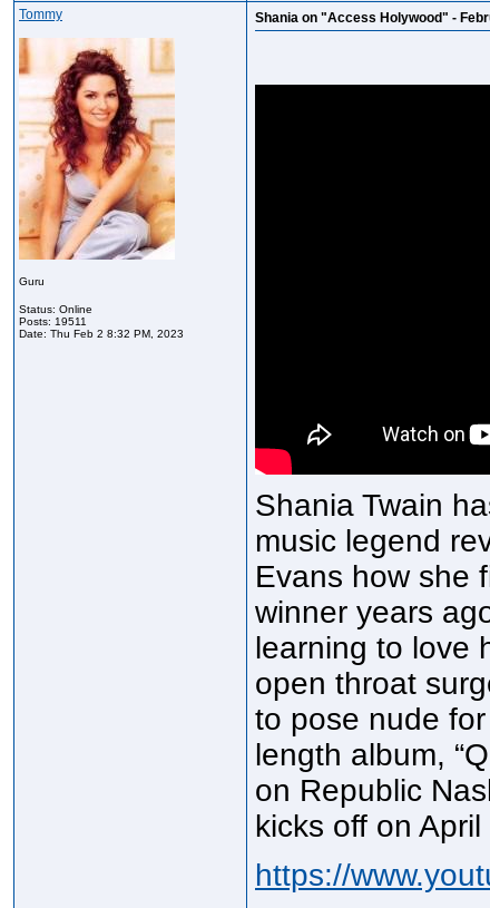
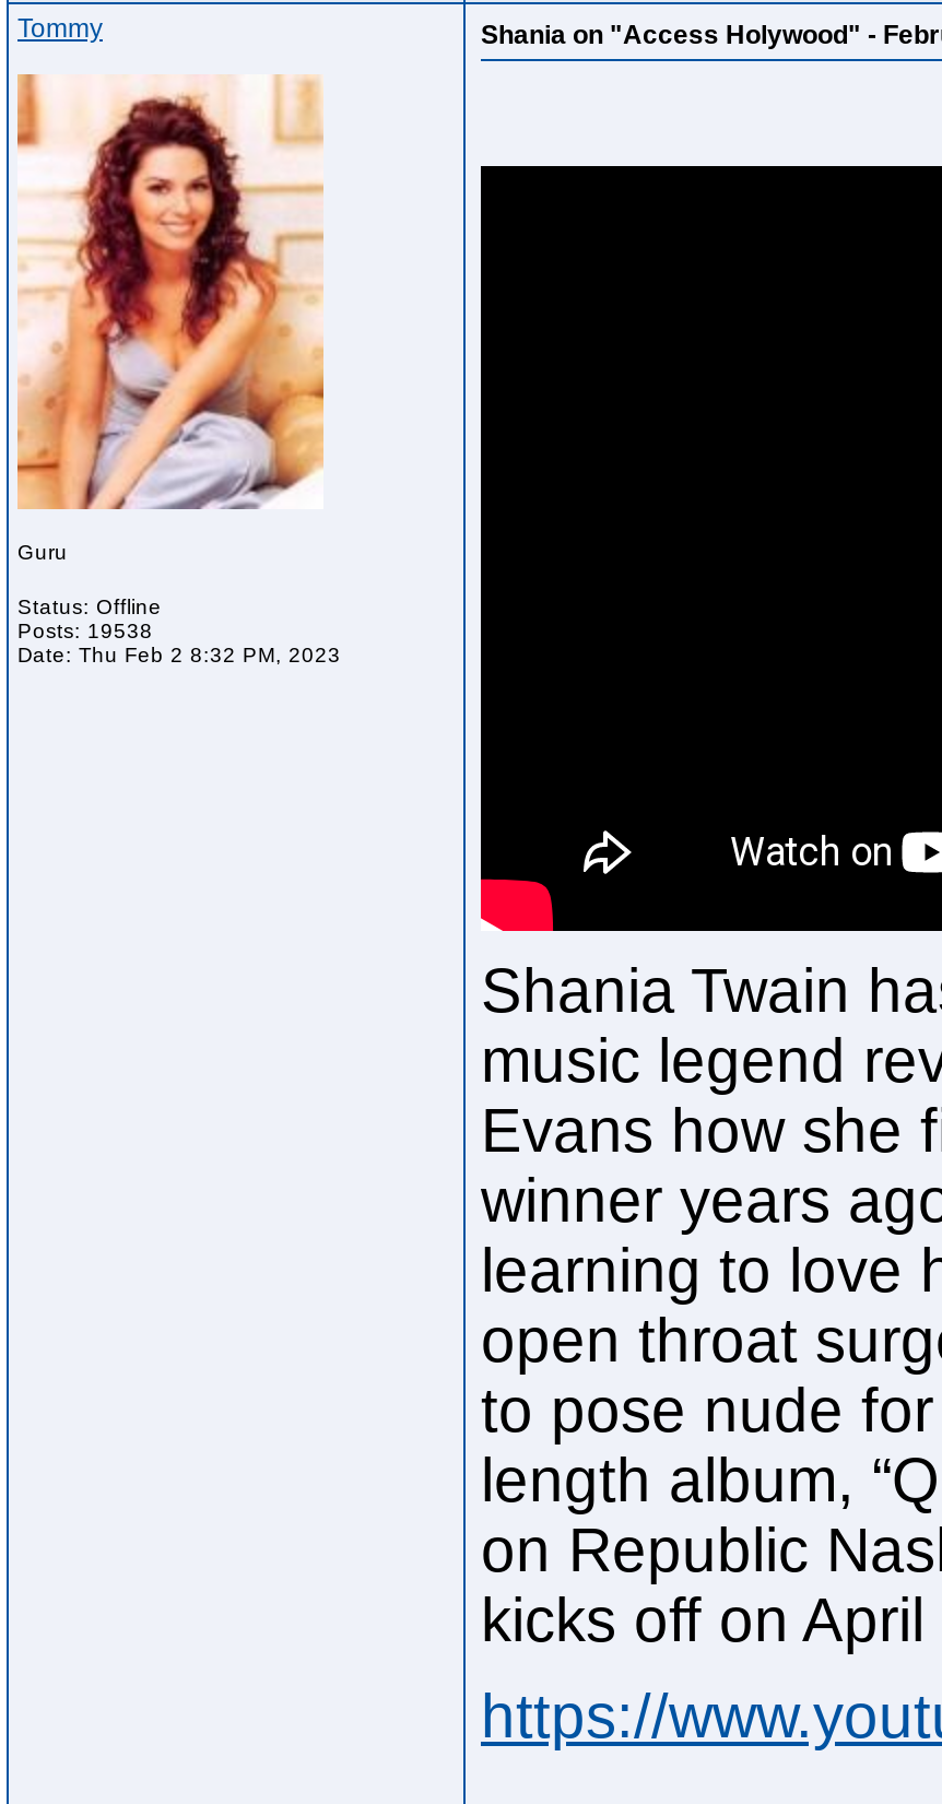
- Status: Online
+ Status: Offline

- Posts: 19511
+ Posts: 19538
